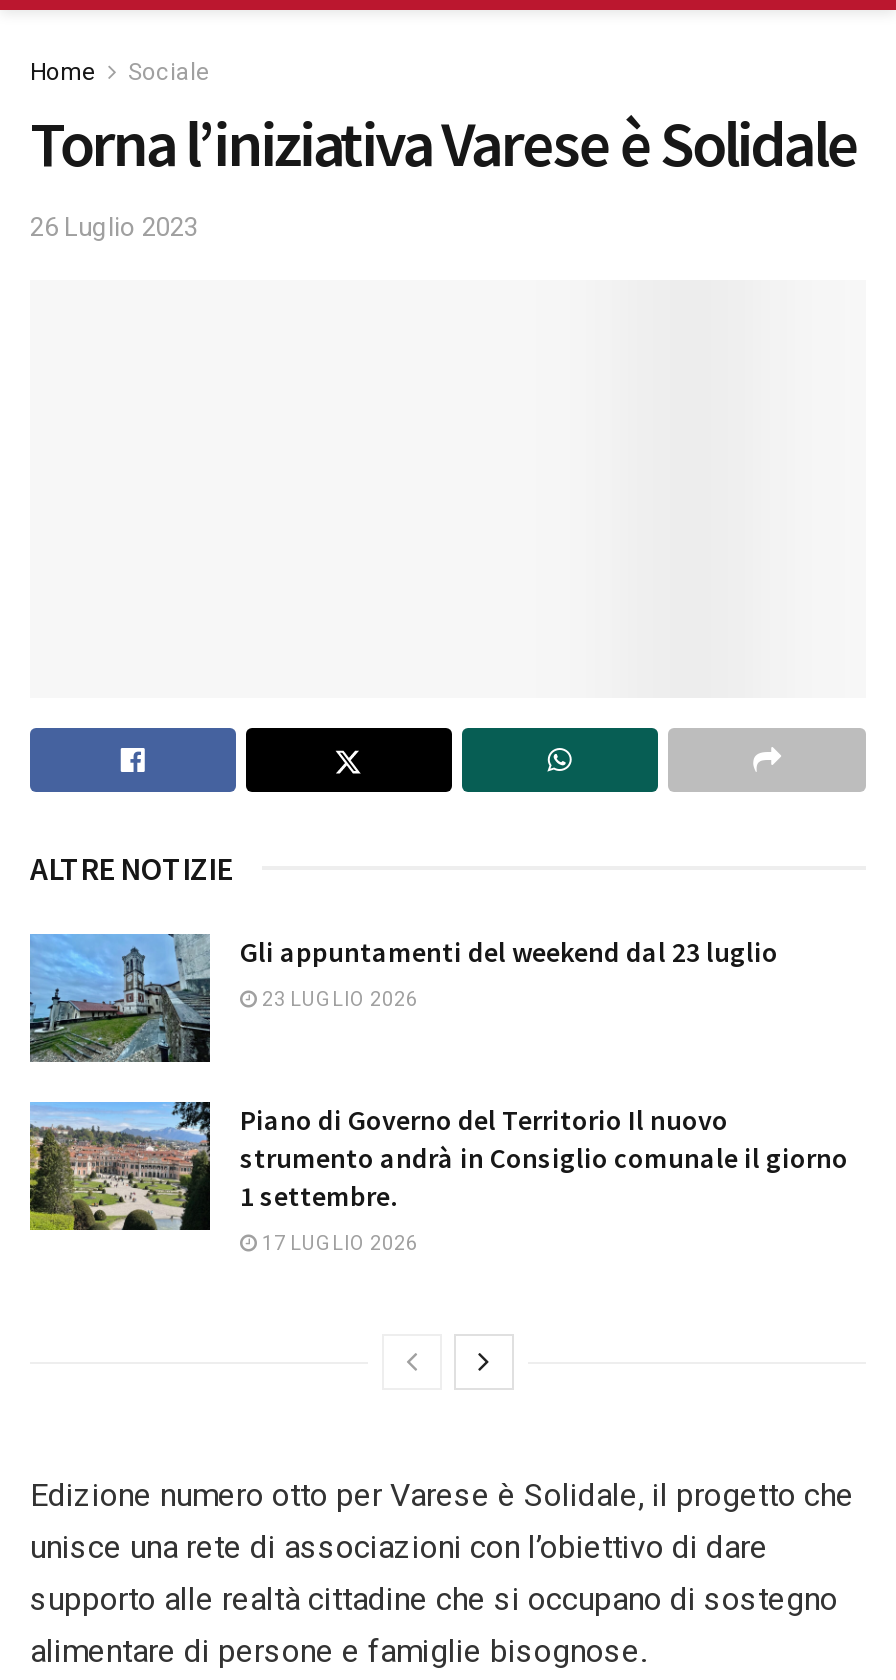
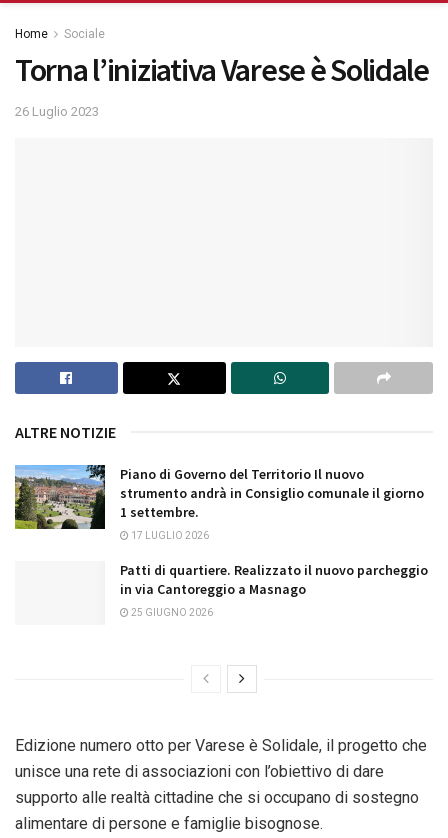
- [image]
- Gli appuntamenti del weekend dal 23 luglio
- 23 LUGLIO 2026

moved up: [image] | Piano di Governo del Territorio Il nuovo | strumento andrà in Consiglio comunale il giorno | 1 settembre. | 17 LUGLIO 2026

+ Patti di quartiere. Realizzato il nuovo parcheggio
+ in via Cantoreggio a Masnago
+ 25 GIUGNO 2026
